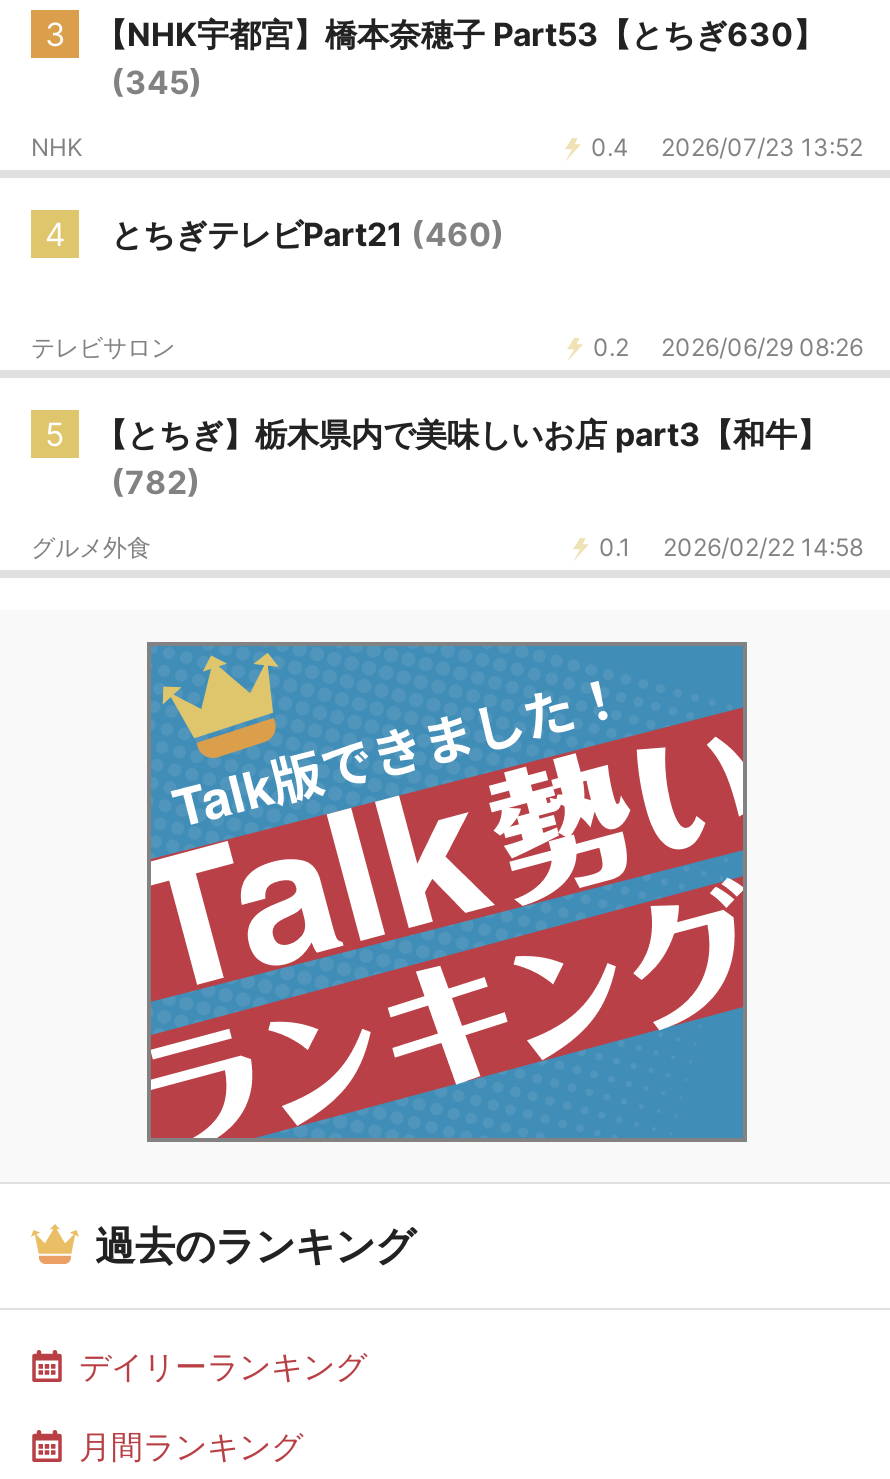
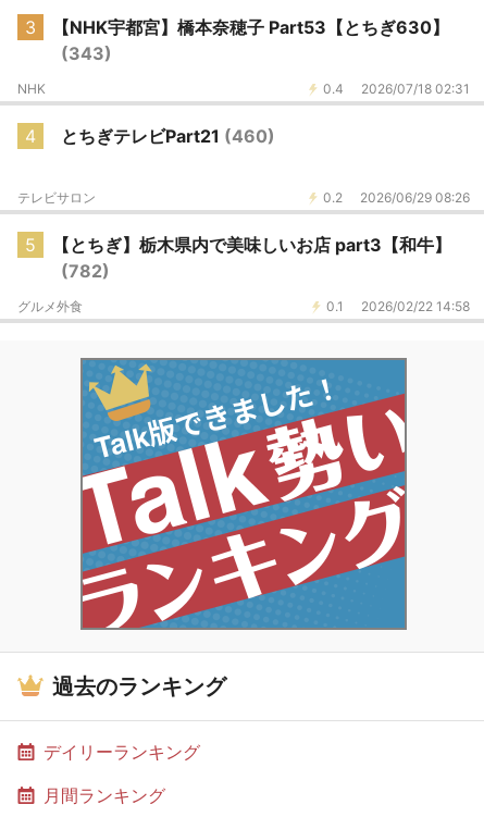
- (345)
+ (343)

- 0.4 2026/07/23 13:52
+ 0.4 2026/07/18 02:31
